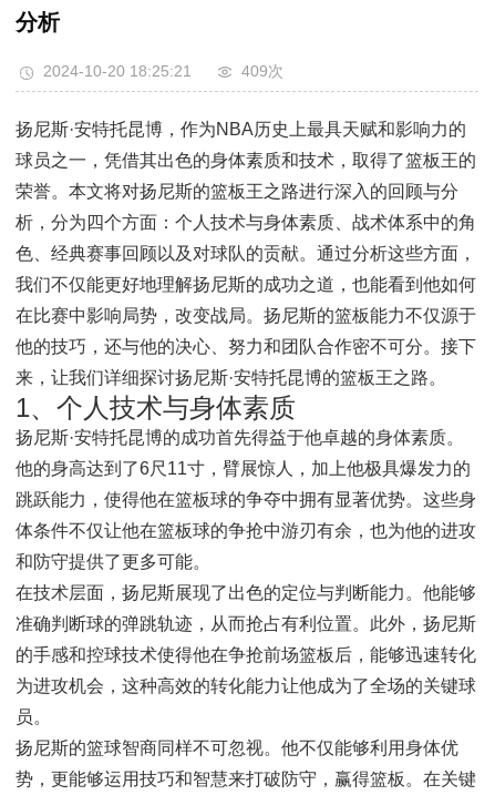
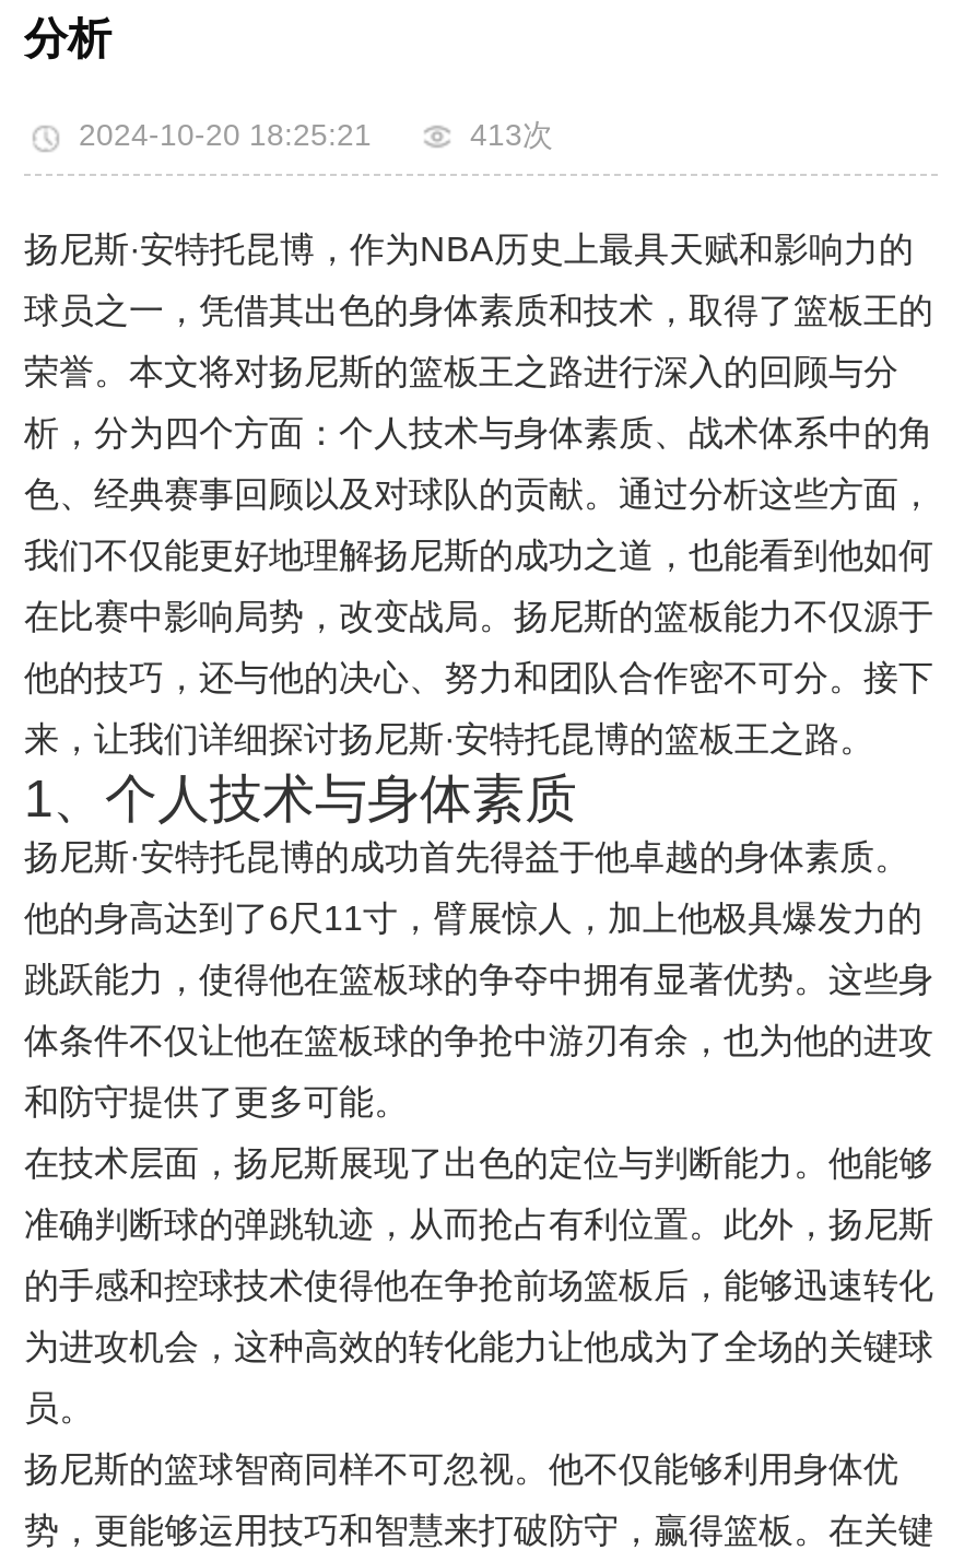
- 409次
+ 413次
